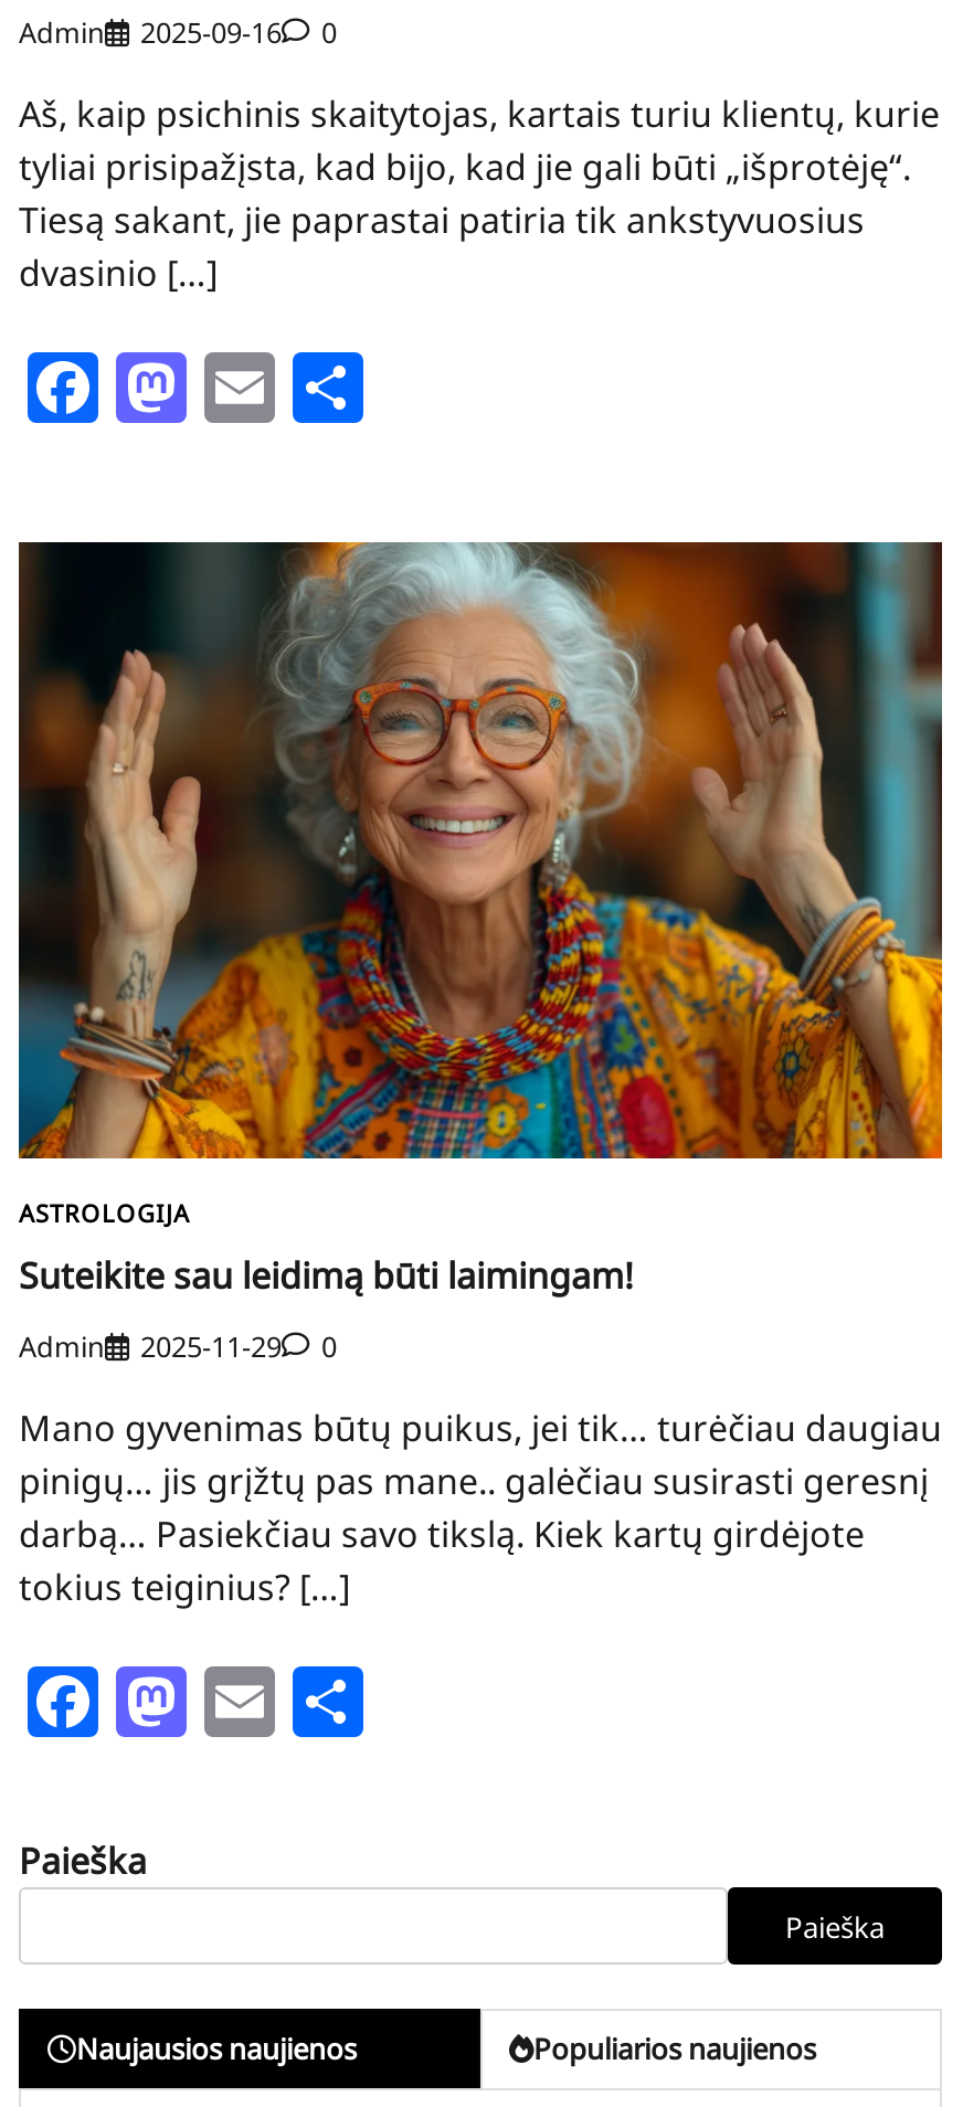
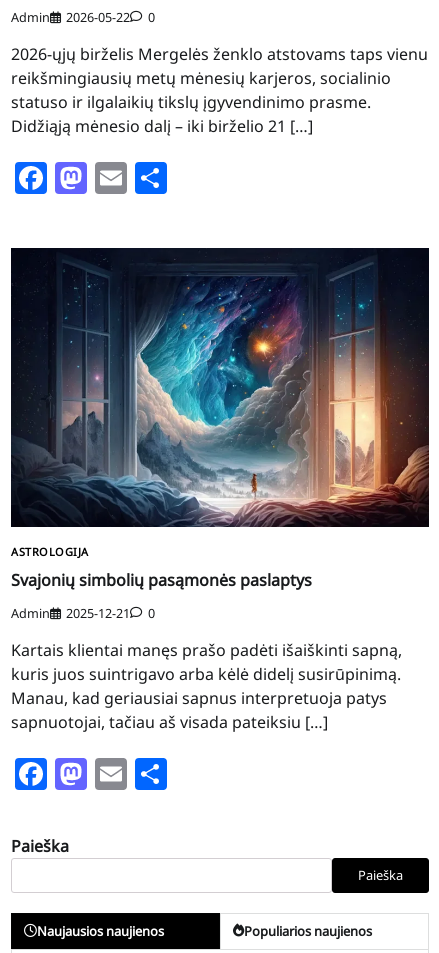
- Admin 2025-09-16 0
+ Admin 2026-05-22 0

- Aš, kaip psichinis skaitytojas, kartais turiu klientų, kurie
- tyliai prisipažįsta, kad bijo, kad jie gali būti „išprotėję“.
- Tiesą sakant, jie paprastai patiria tik ankstyvuosius
- dvasinio […]
+ 2026-ųjų birželis Mergelės ženklo atstovams taps vienu
+ reikšmingiausių metų mėnesių karjeros, socialinio
+ statuso ir ilgalaikių tikslų įgyvendinimo prasme.
+ Didžiąją mėnesio dalį – iki birželio 21 […]

- [image]
+ [image]

- Suteikite sau leidimą būti laimingam!
+ Svajonių simbolių pasąmonės paslaptys

- Admin 2025-11-29 0
+ Admin 2025-12-21 0

- Mano gyvenimas būtų puikus, jei tik… turėčiau daugiau
- pinigų… jis grįžtų pas mane.. galėčiau susirasti geresnį
- darbą… Pasiekčiau savo tikslą. Kiek kartų girdėjote
- tokius teiginius? […]
+ Kartais klientai manęs prašo padėti išaiškinti sapną,
+ kuris juos suintrigavo arba kėlė didelį susirūpinimą.
+ Manau, kad geriausiai sapnus interpretuoja patys
+ sapnuotojai, tačiau aš visada pateiksiu […]
